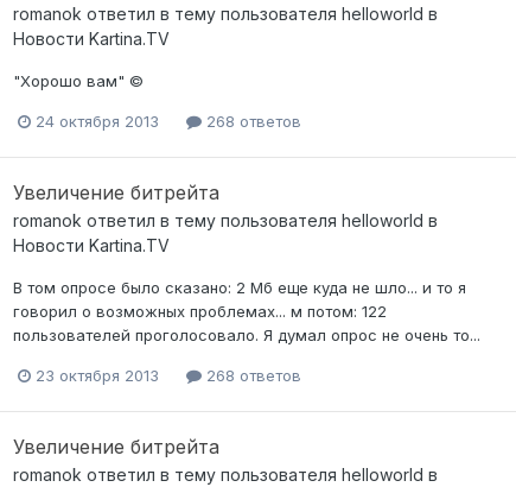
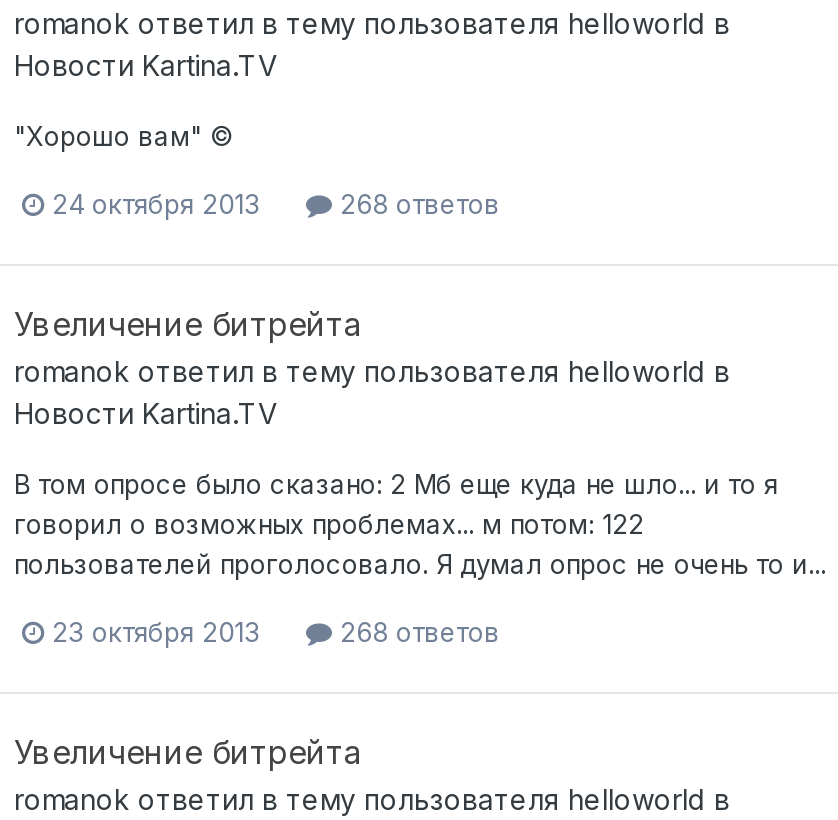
- пользователей проголосовало. Я думал опрос не очень то...
+ пользователей проголосовало. Я думал опрос не очень то и...
